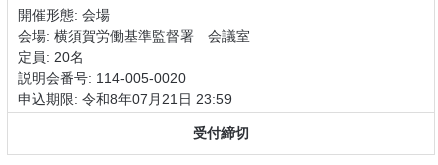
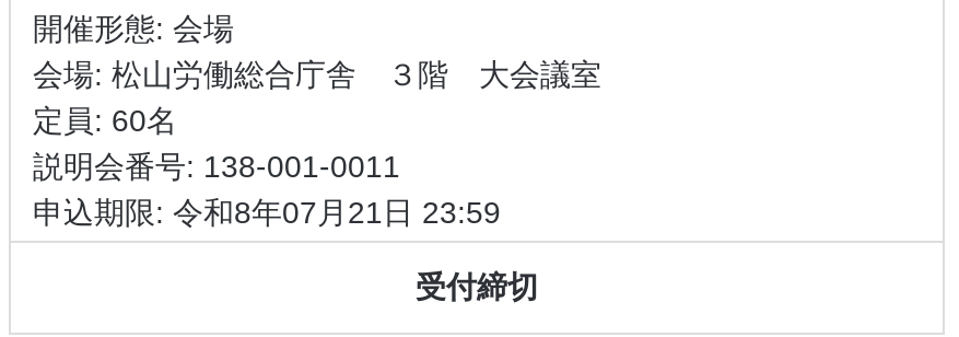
- 会場: 横須賀労働基準監督署 会議室
- 定員: 20名
- 説明会番号: 114-005-0020
+ 会場: 松山労働総合庁舎 ３階 大会議室
+ 定員: 60名
+ 説明会番号: 138-001-0011
